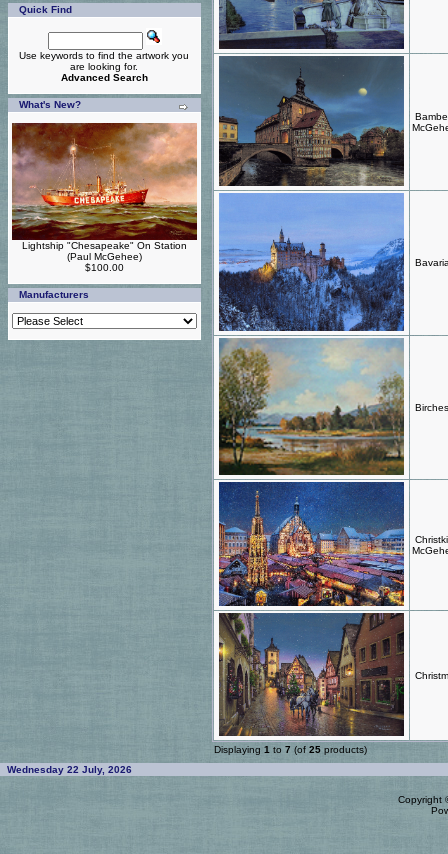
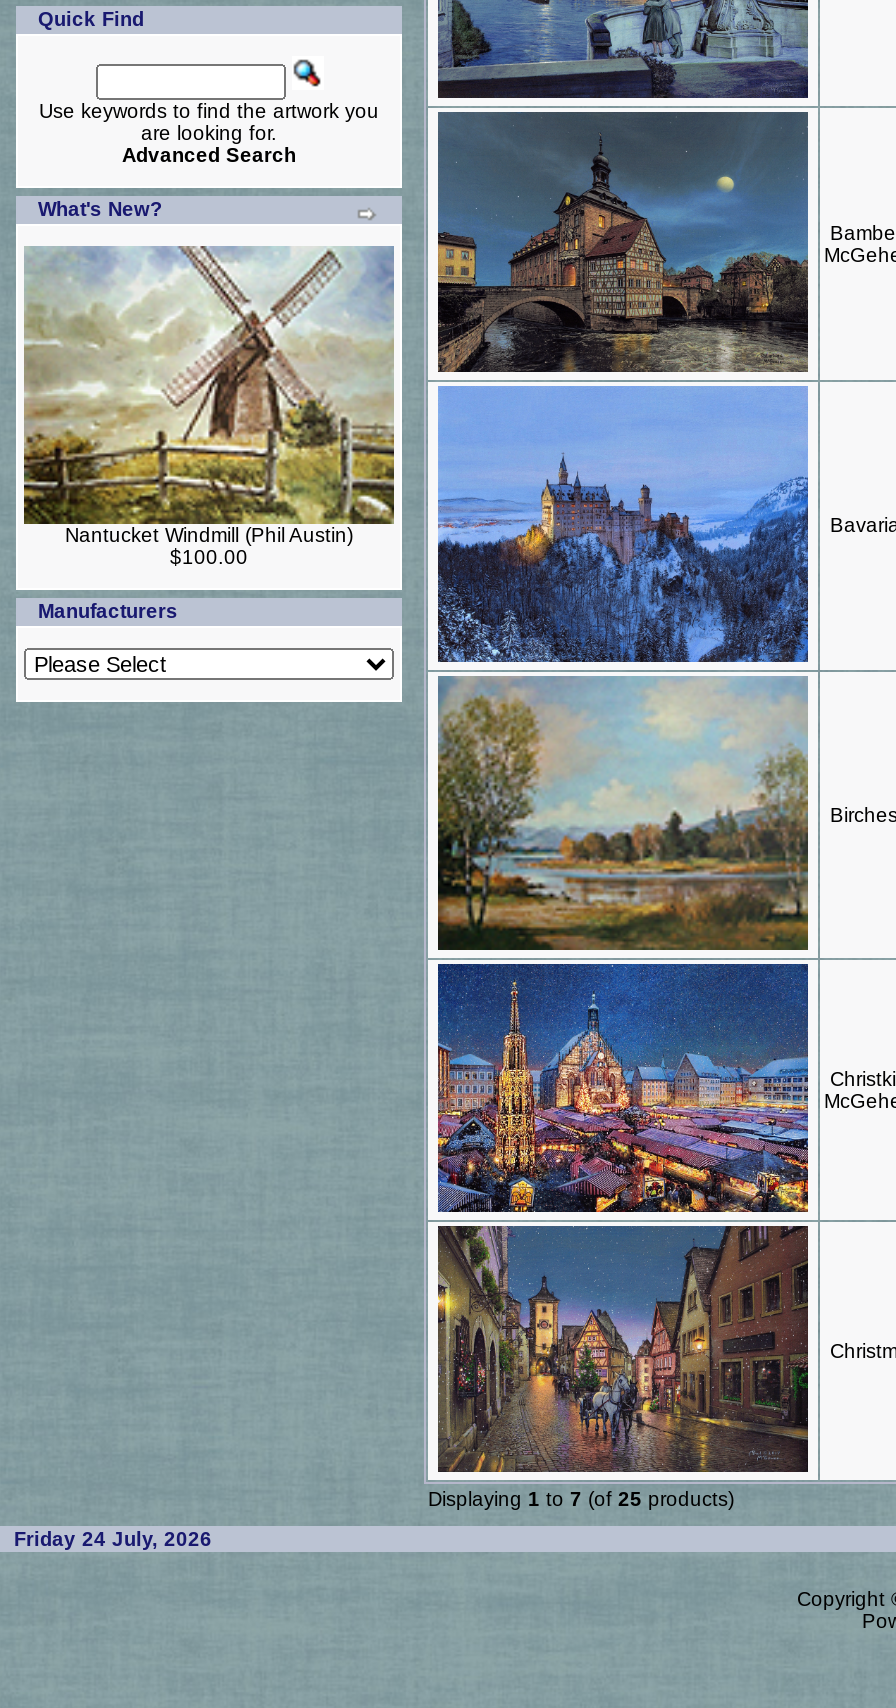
- [image]
- Lightship "Chesapeake" On Station
- (Paul McGehee)
+ [image]
+ Nantucket Windmill (Phil Austin)

- Wednesday 22 July, 2026
+ Friday 24 July, 2026
